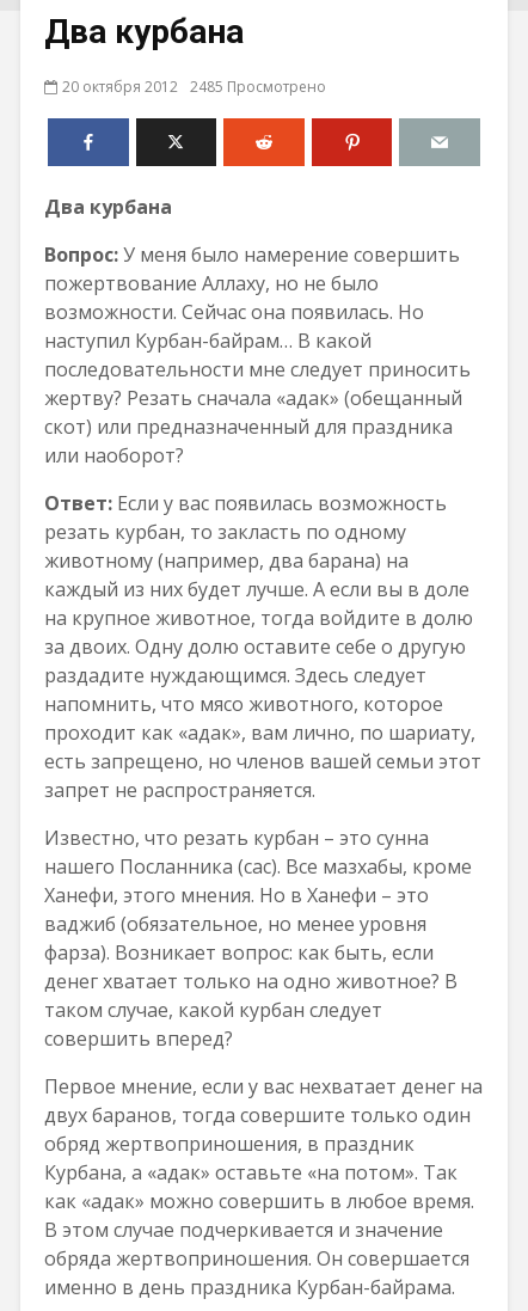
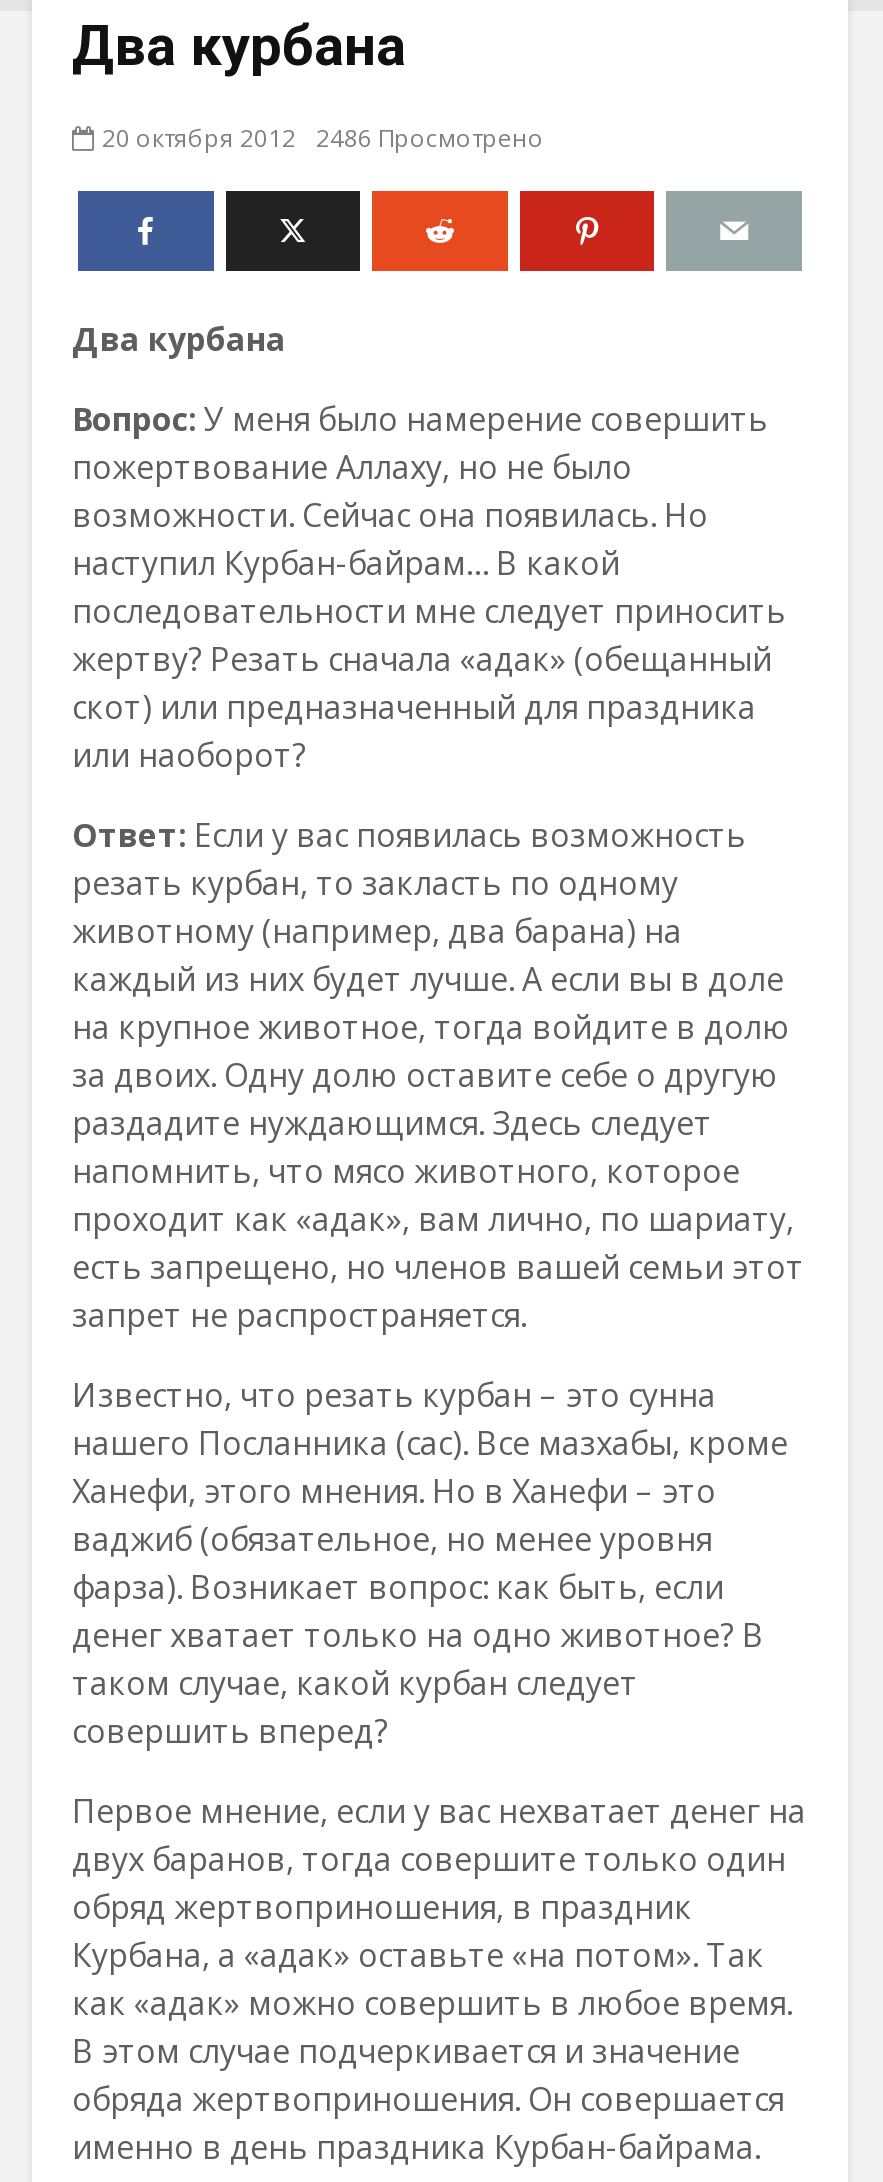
- 20 октября 2012 2485 Просмотрено
+ 20 октября 2012 2486 Просмотрено
